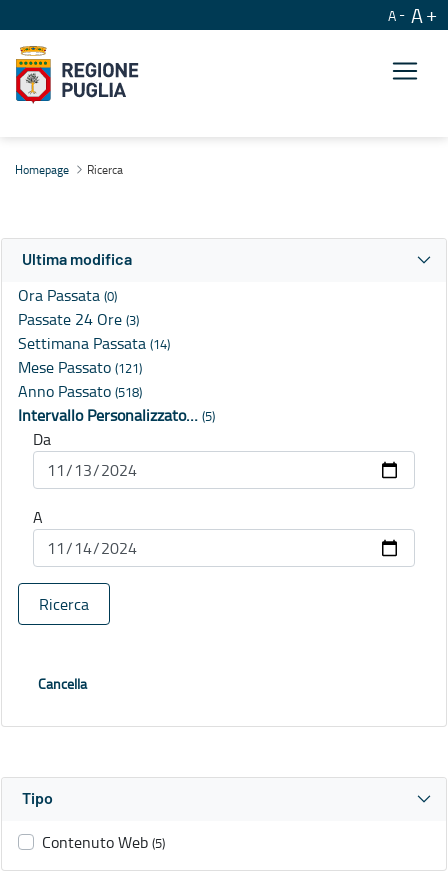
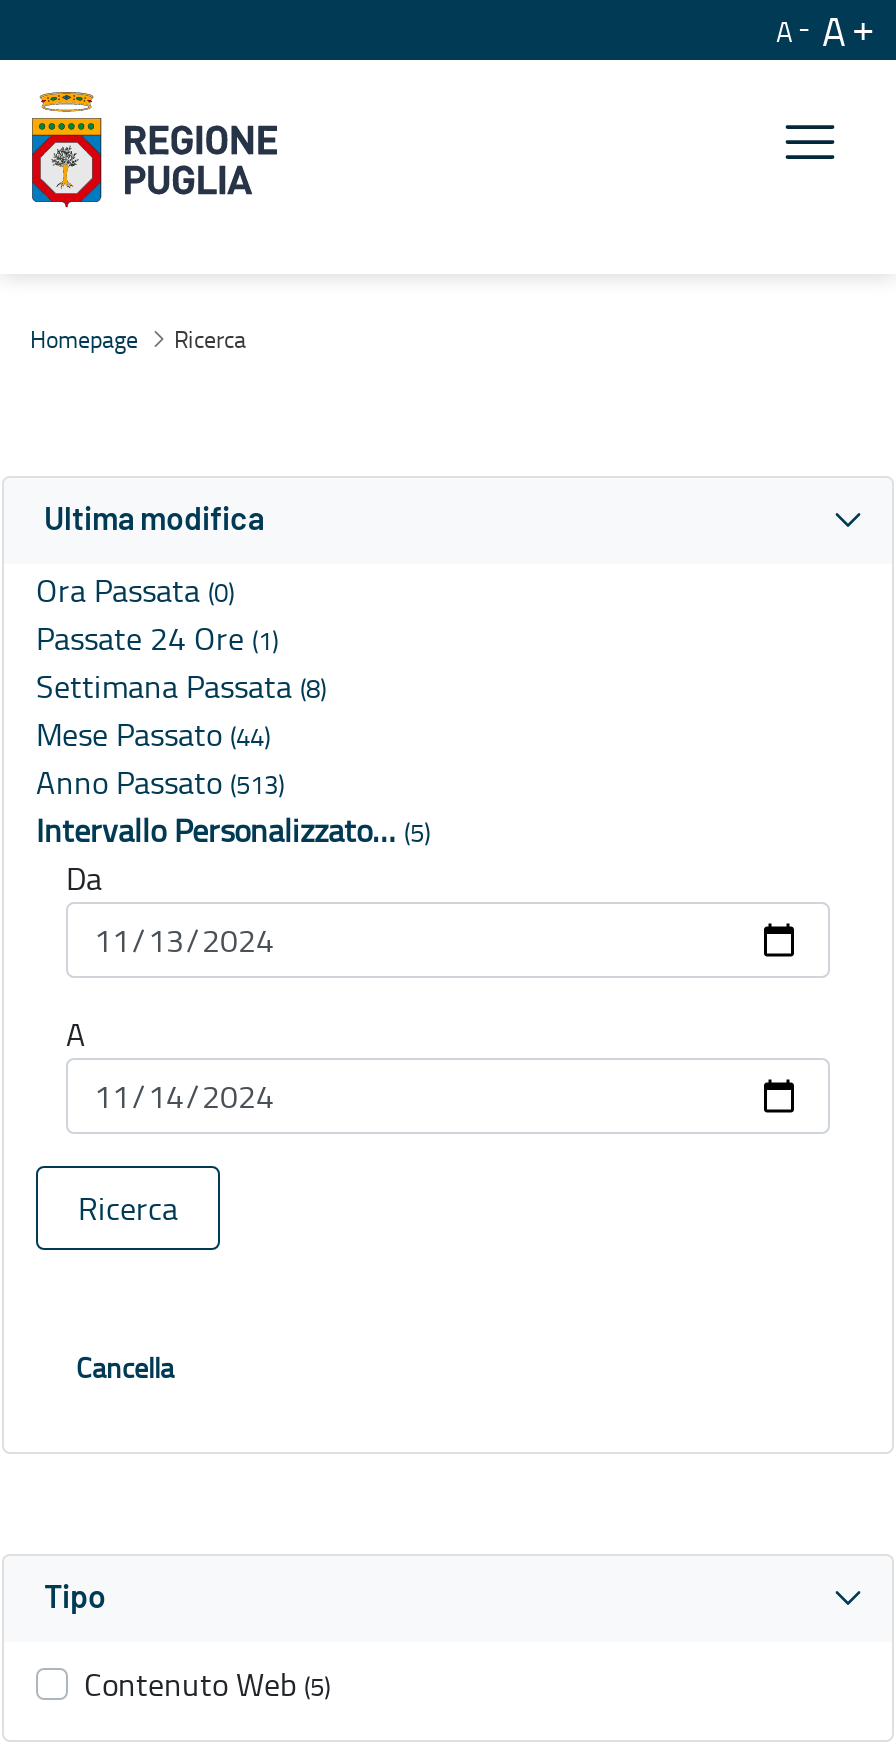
- Passate 24 Ore (3)
+ Passate 24 Ore (1)

- Settimana Passata (14)
+ Settimana Passata (8)

- Mese Passato (121)
+ Mese Passato (44)

- Anno Passato (518)
+ Anno Passato (513)
